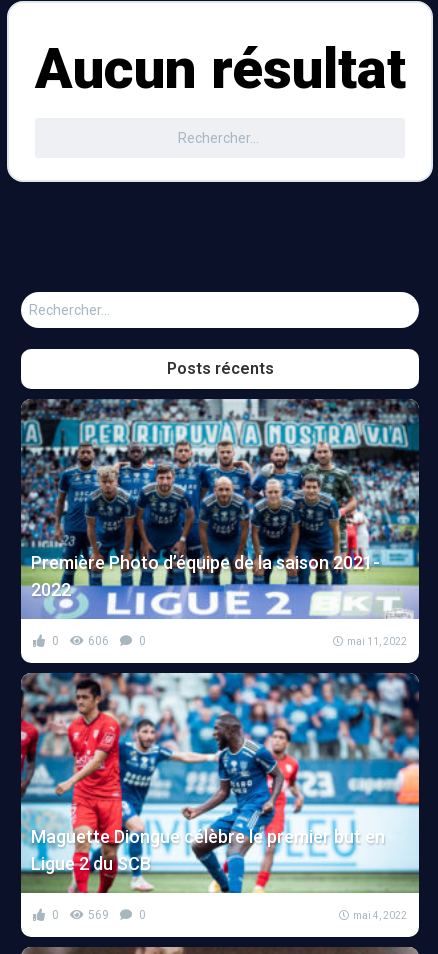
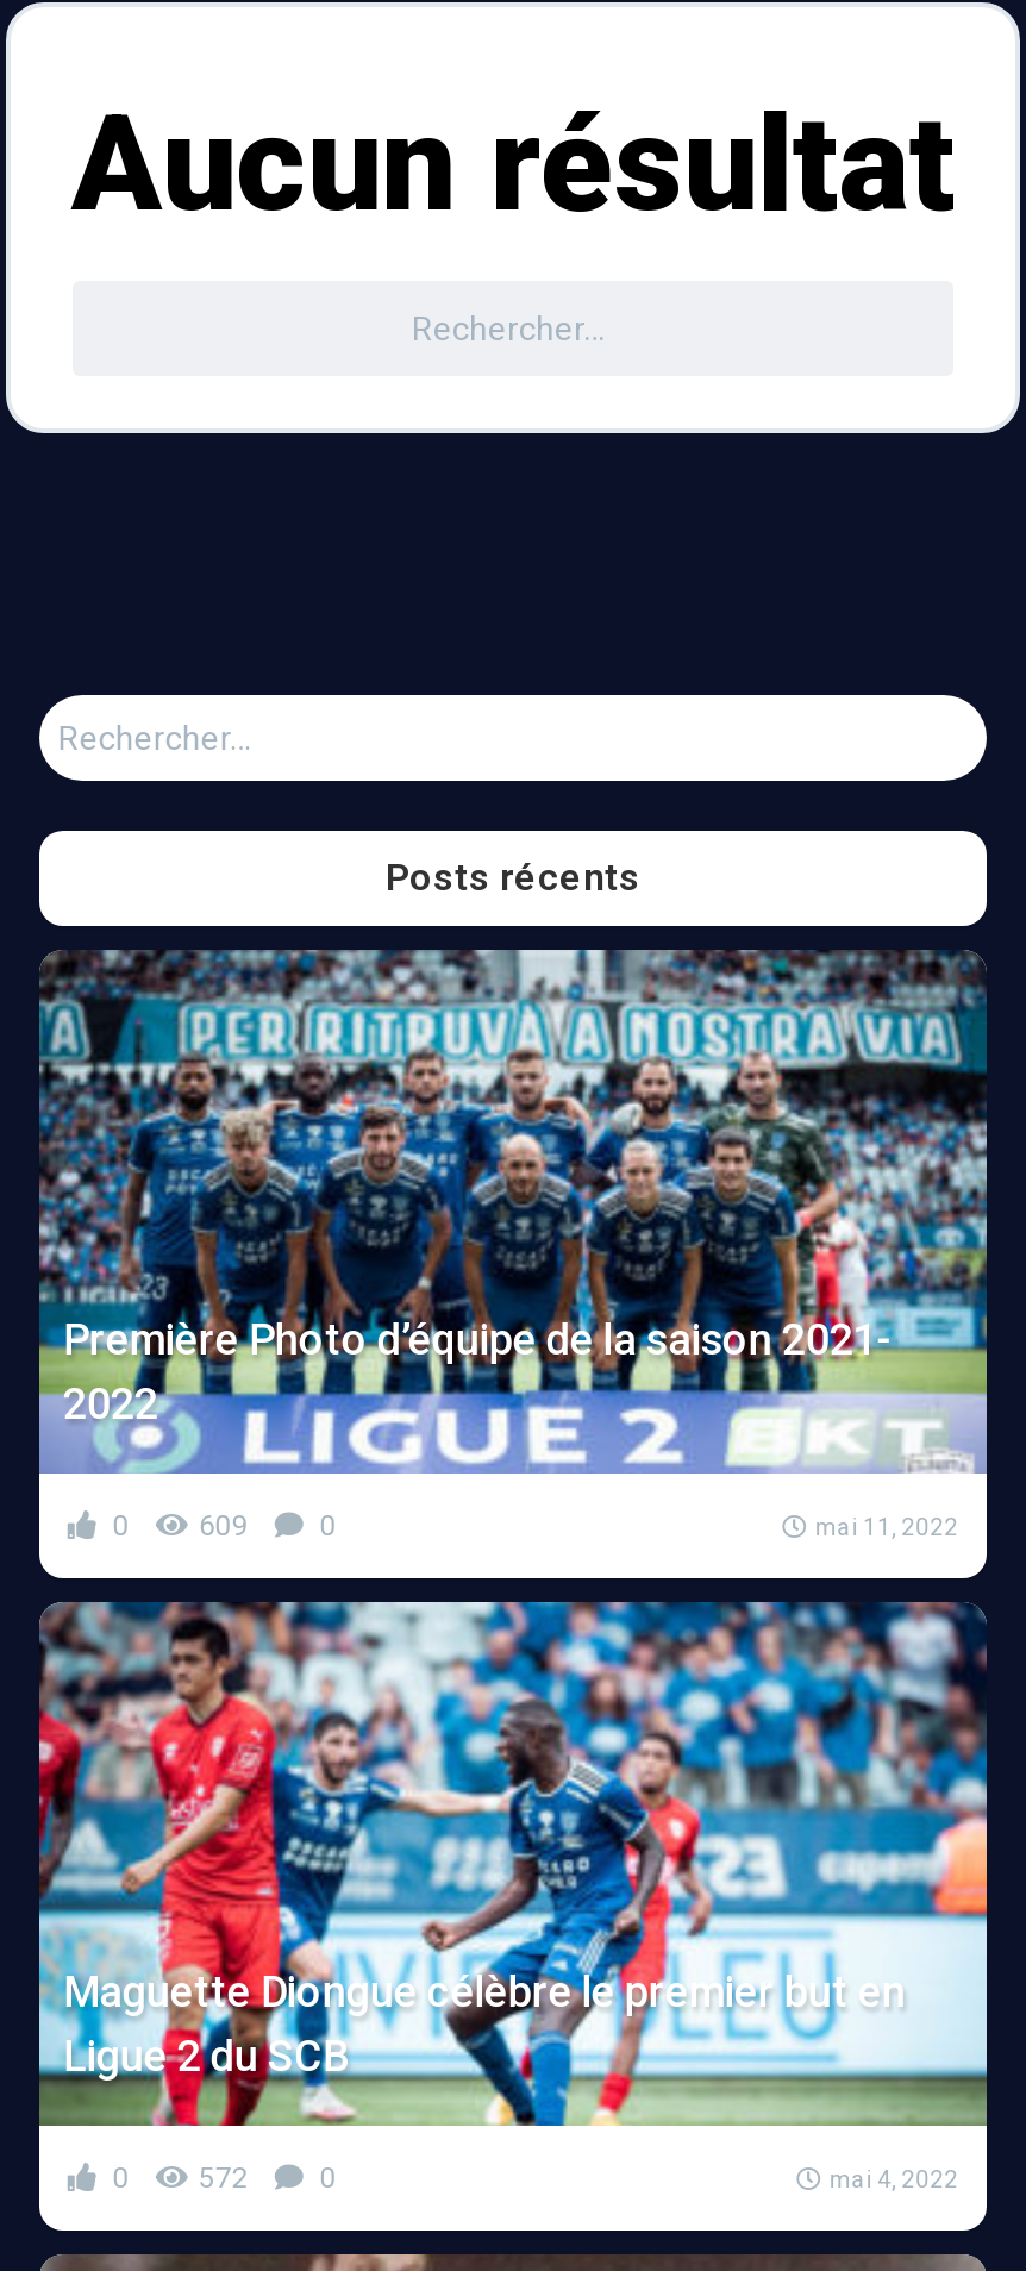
- 0 606 0
+ 0 609 0

- 0 569 0
+ 0 572 0
